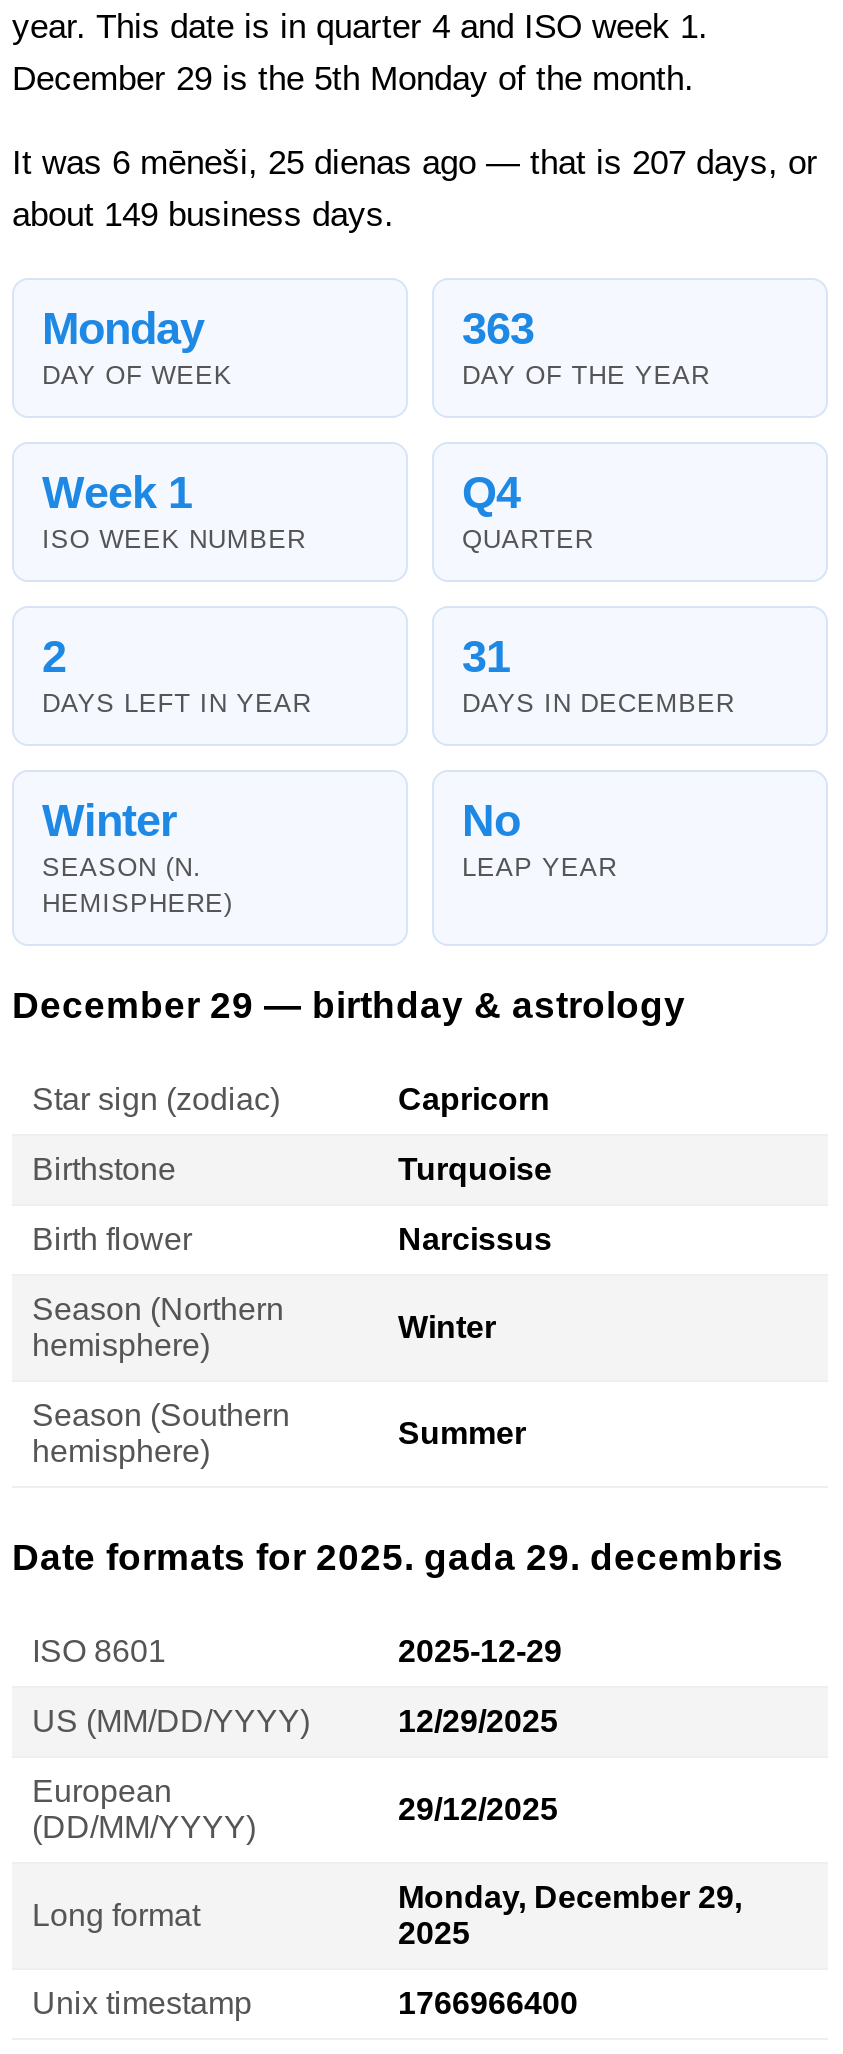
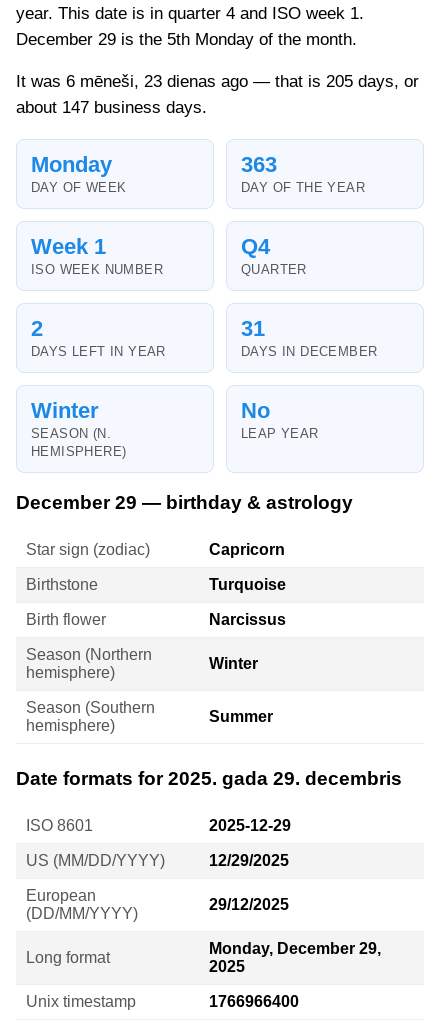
- It was 6 mēneši, 25 dienas ago — that is 207 days, or
+ It was 6 mēneši, 23 dienas ago — that is 205 days, or

- about 149 business days.
+ about 147 business days.
